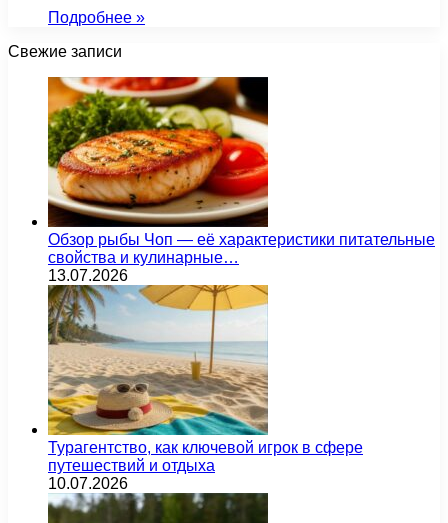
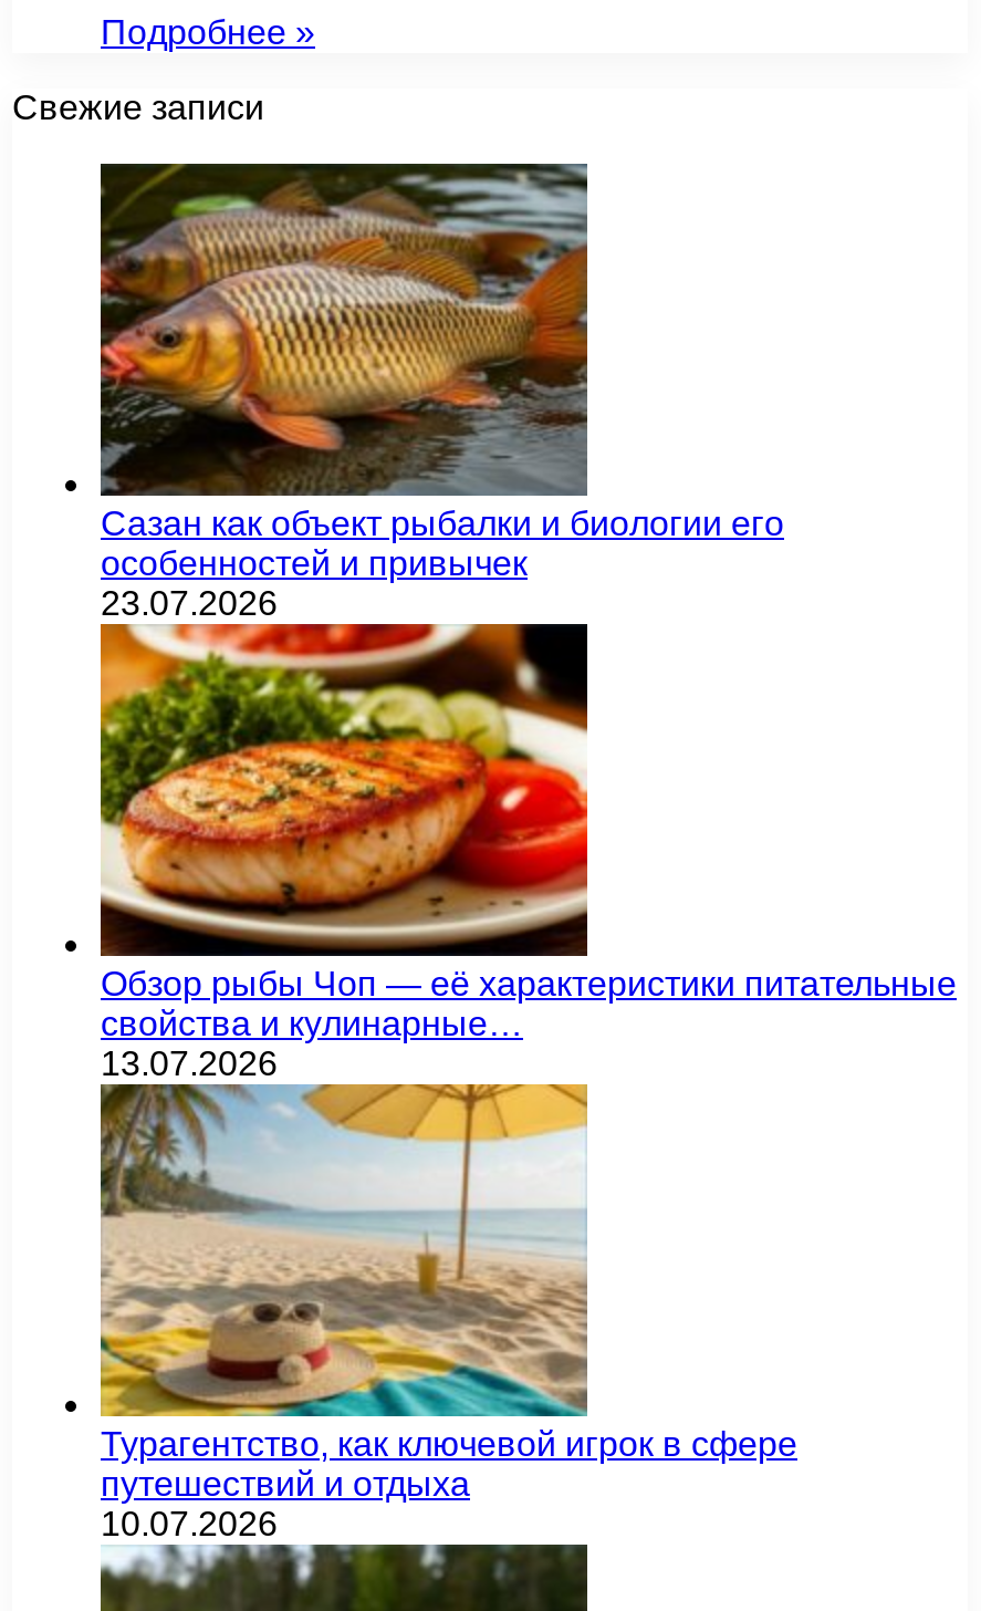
+ [image]
+ Сазан как объект рыбалки и биологии его
+ особенностей и привычек
+ 23.07.2026
